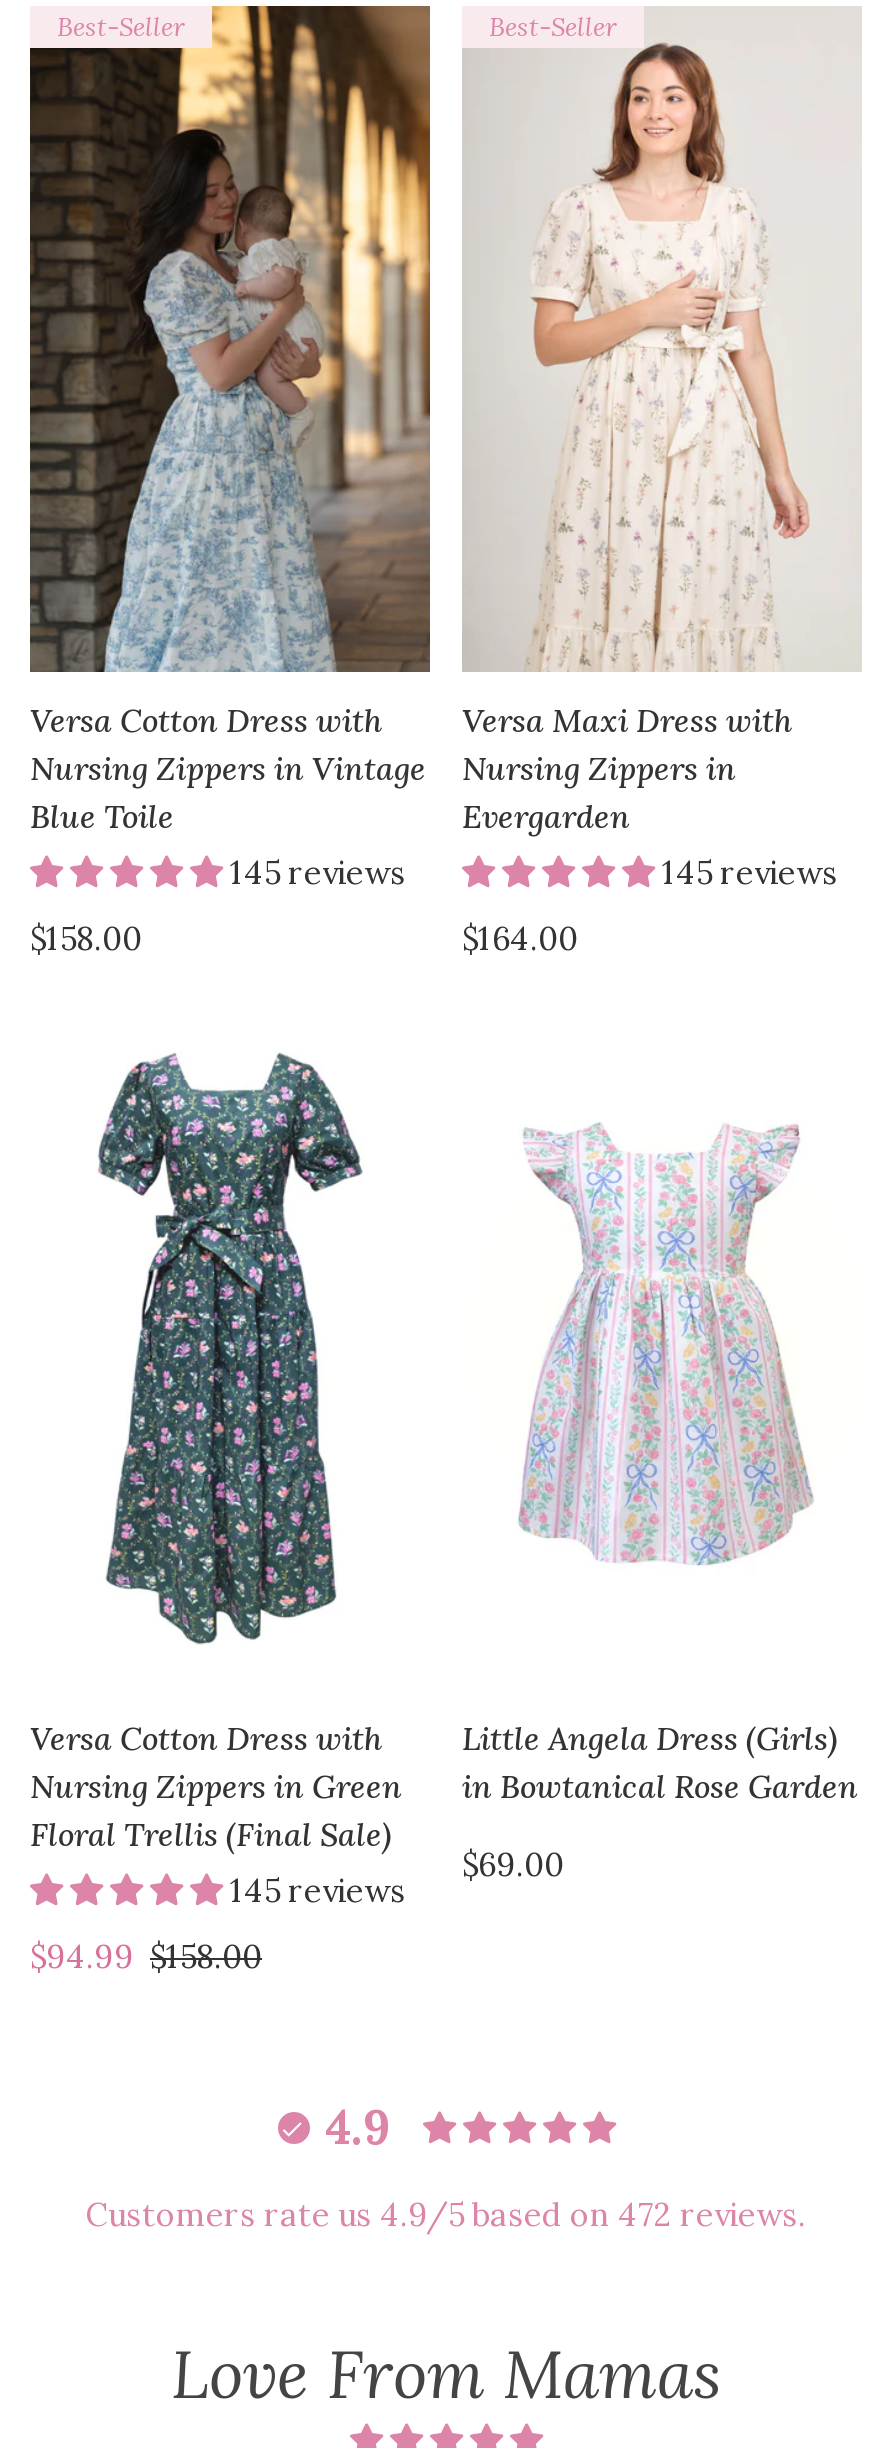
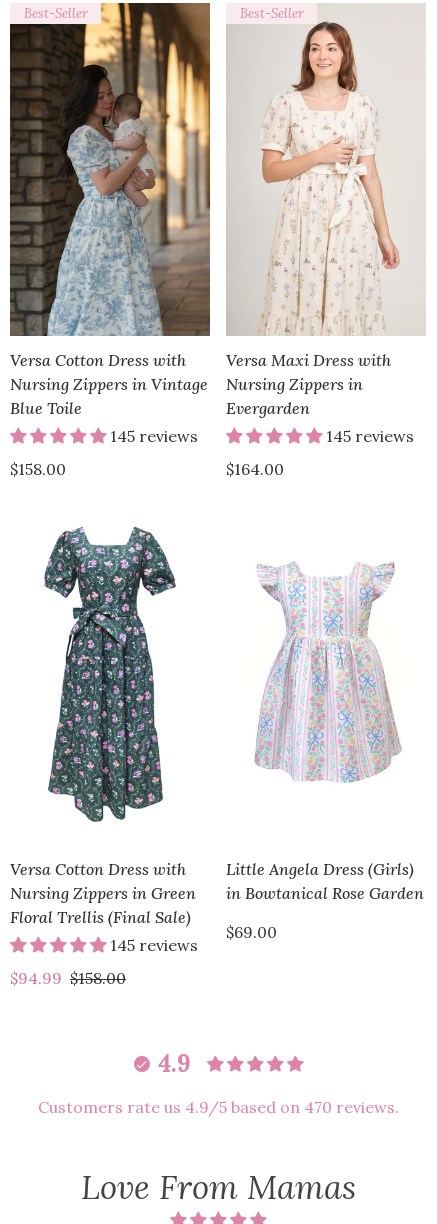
- Customers rate us 4.9/5 based on 472 reviews.
+ Customers rate us 4.9/5 based on 470 reviews.
